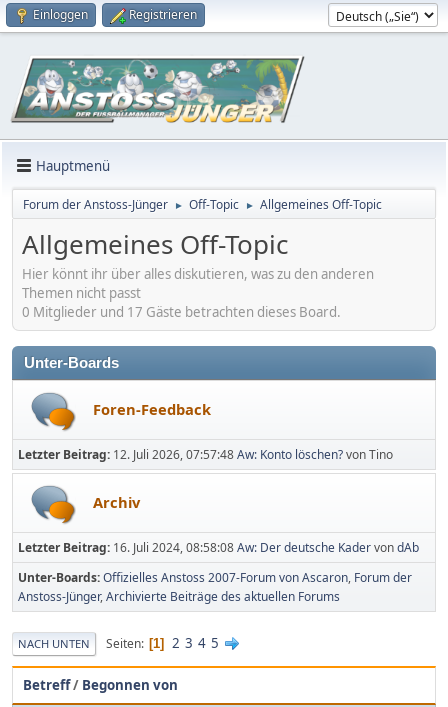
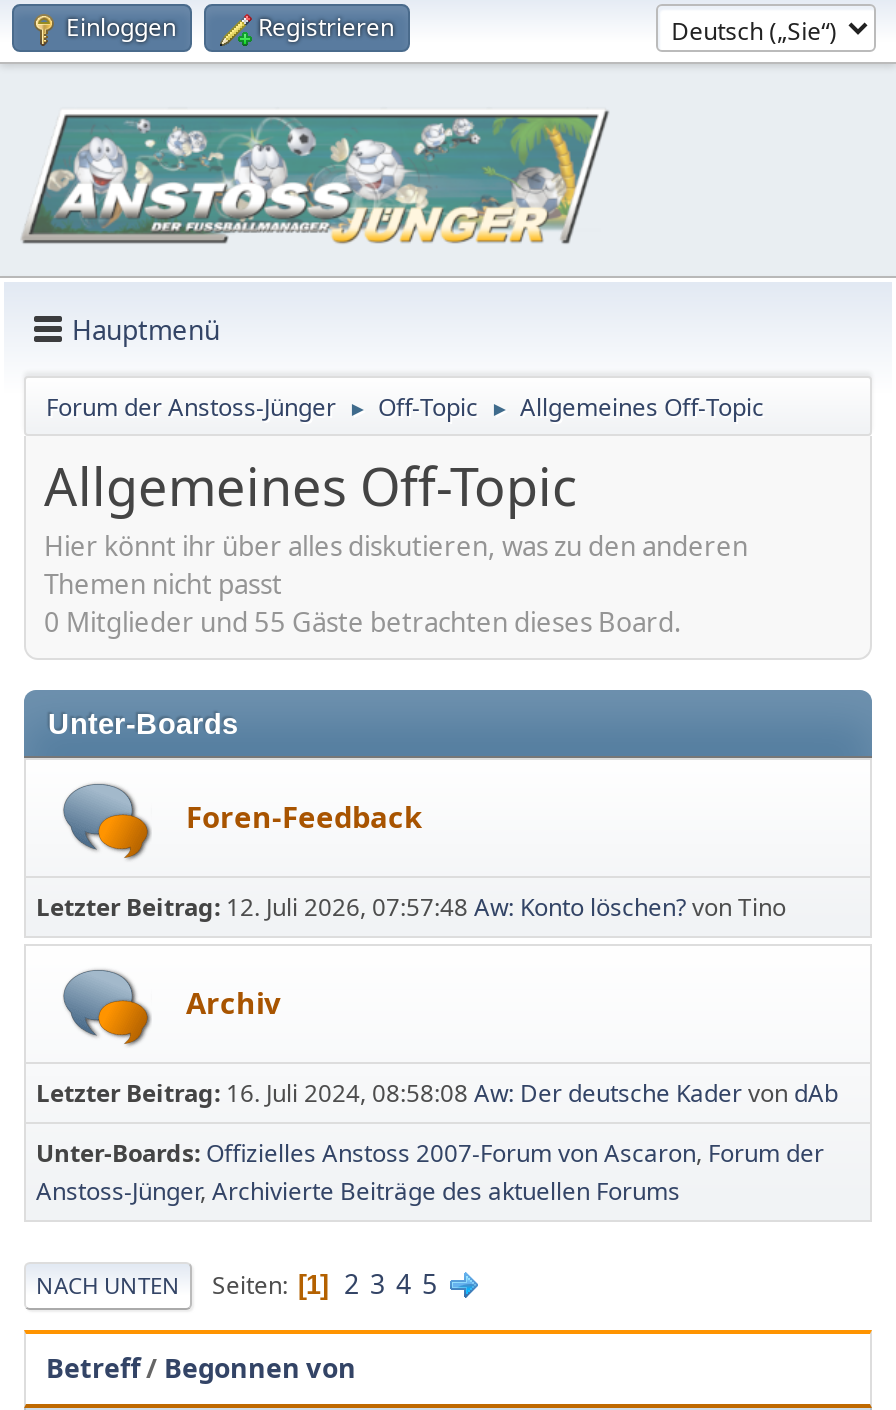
- 0 Mitglieder und 17 Gäste betrachten dieses Board.
+ 0 Mitglieder und 55 Gäste betrachten dieses Board.
